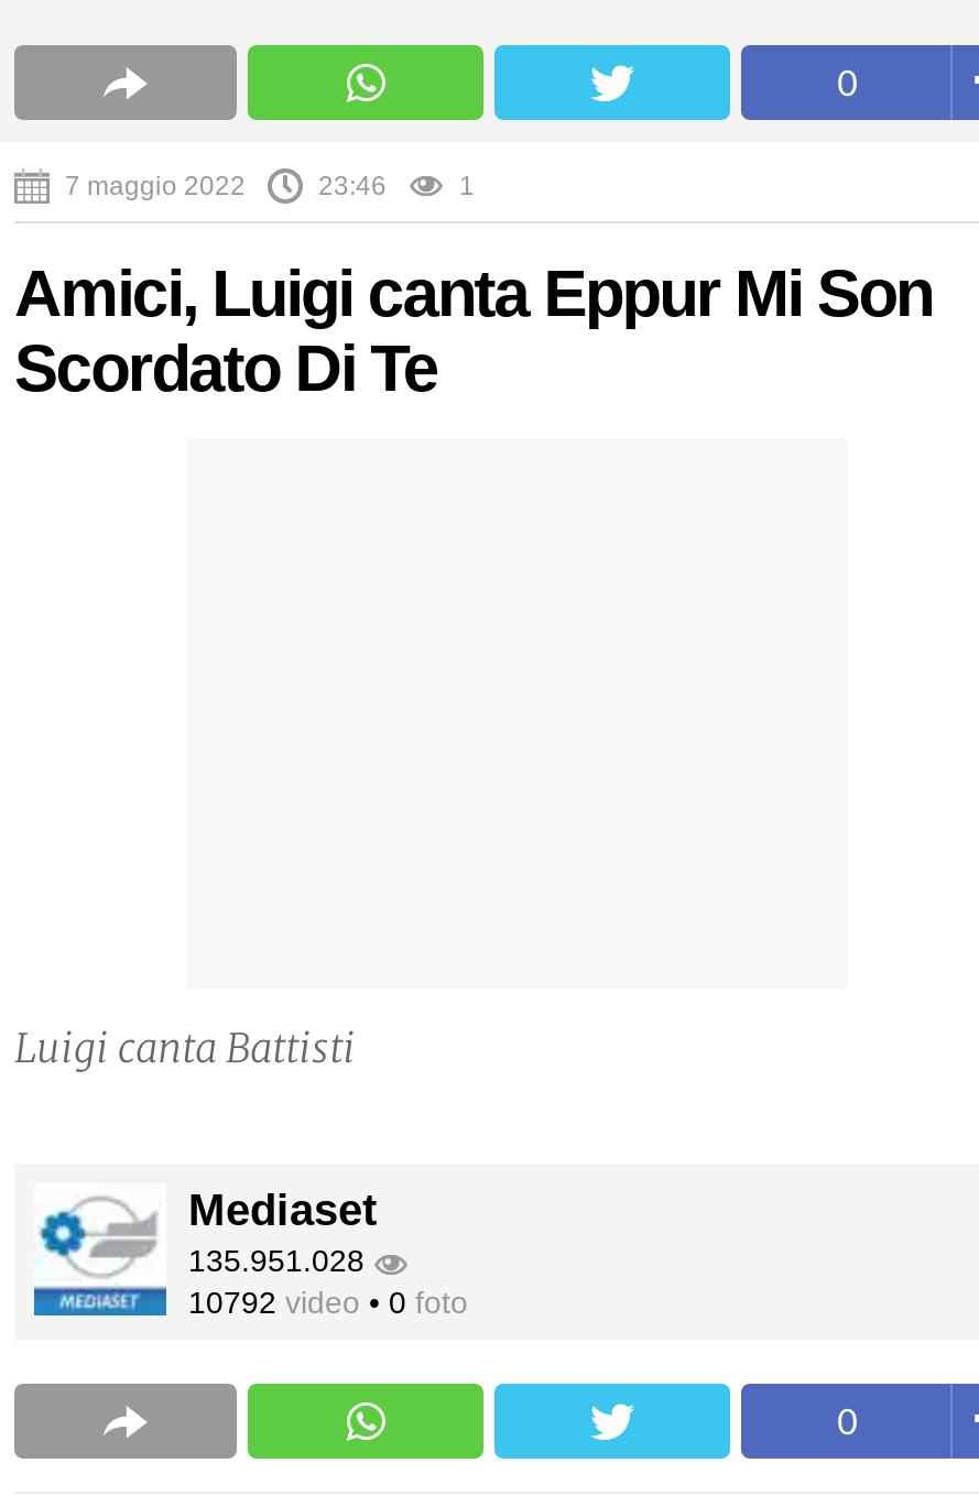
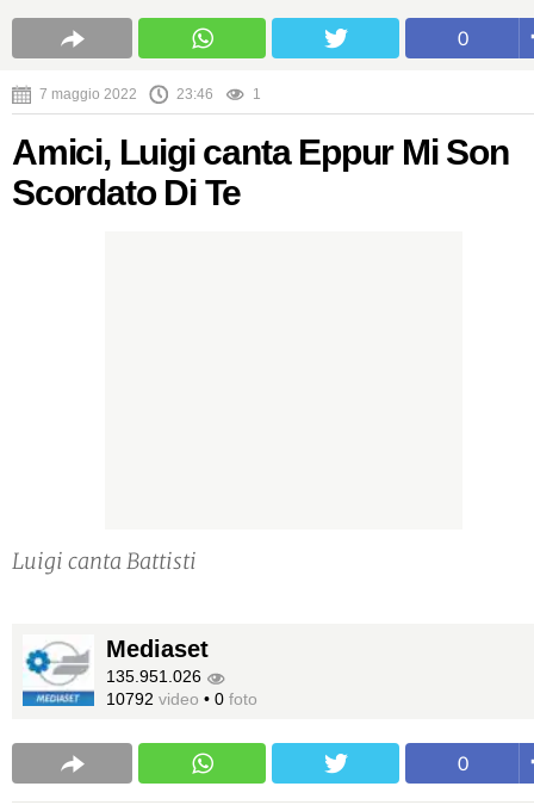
- 135.951.028
+ 135.951.026
